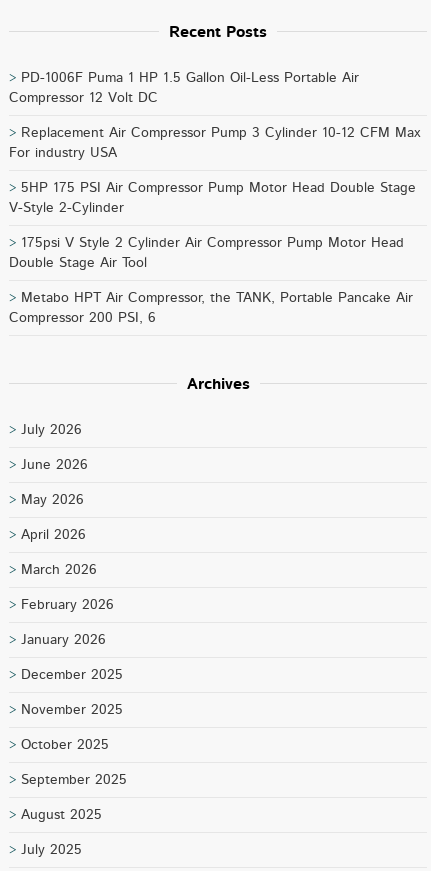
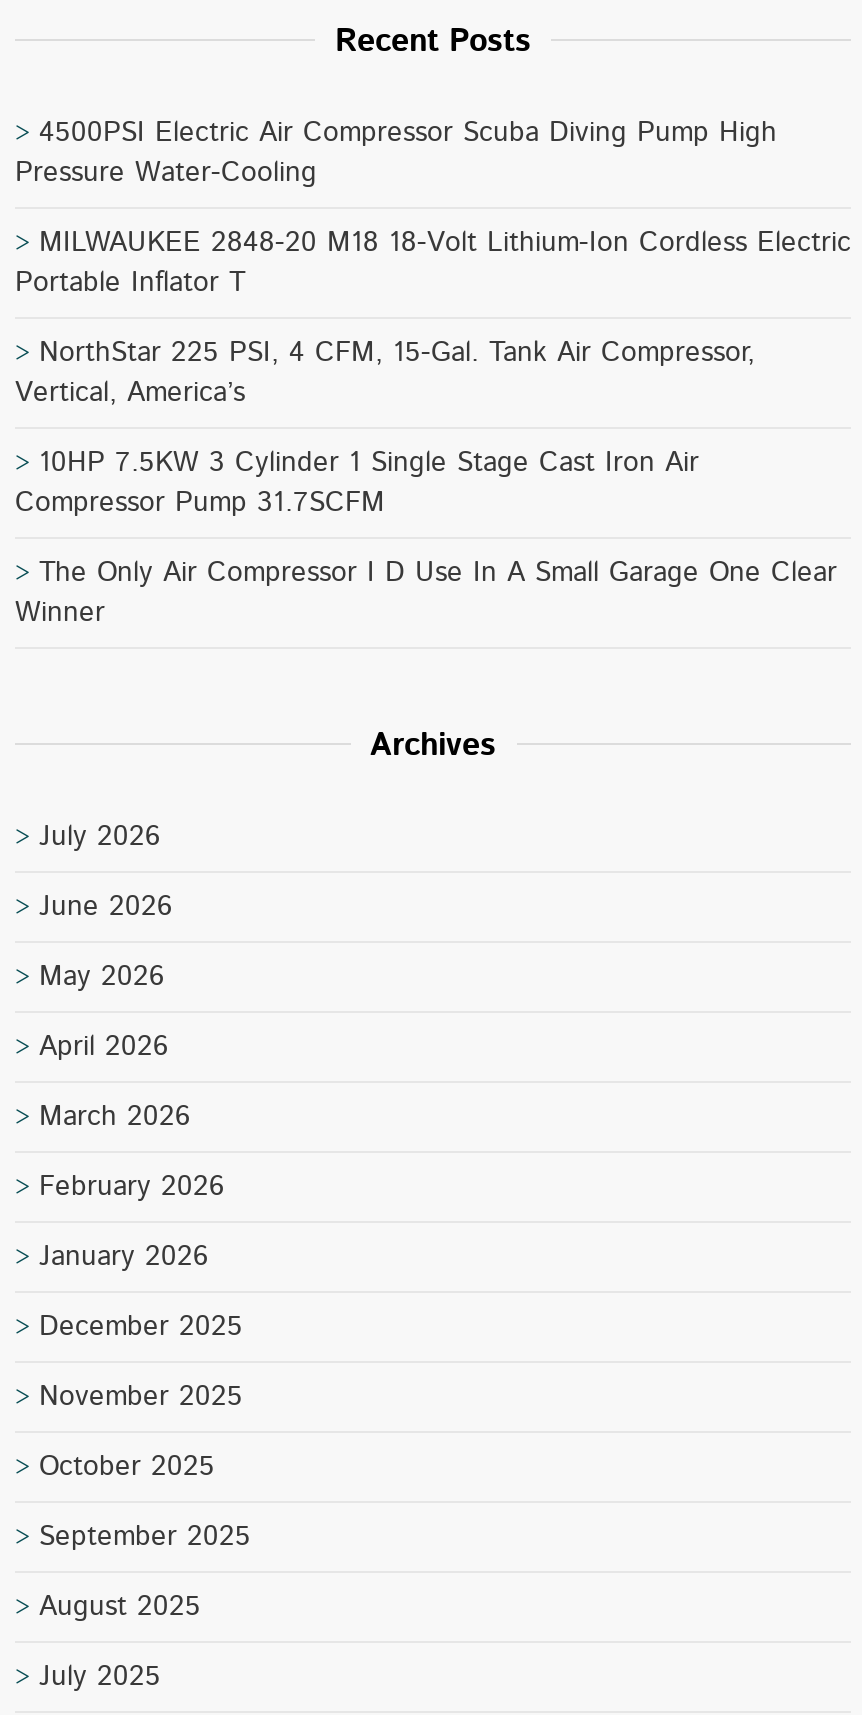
- PD-1006F Puma 1 HP 1.5 Gallon Oil-Less Portable Air
- Compressor 12 Volt DC
+ 4500PSI Electric Air Compressor Scuba Diving Pump High
+ Pressure Water-Cooling

- Replacement Air Compressor Pump 3 Cylinder 10-12 CFM Max
- For industry USA
+ MILWAUKEE 2848-20 M18 18-Volt Lithium-Ion Cordless Electric
+ Portable Inflator T

- 5HP 175 PSI Air Compressor Pump Motor Head Double Stage
- V-Style 2-Cylinder
+ NorthStar 225 PSI, 4 CFM, 15-Gal. Tank Air Compressor,
+ Vertical, America’s

- 175psi V Style 2 Cylinder Air Compressor Pump Motor Head
- Double Stage Air Tool
+ 10HP 7.5KW 3 Cylinder 1 Single Stage Cast Iron Air
+ Compressor Pump 31.7SCFM

- Metabo HPT Air Compressor, the TANK, Portable Pancake Air
- Compressor 200 PSI, 6
+ The Only Air Compressor I D Use In A Small Garage One Clear
+ Winner
